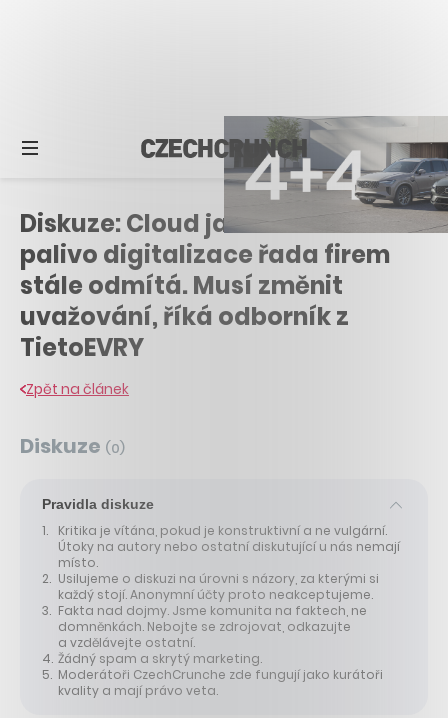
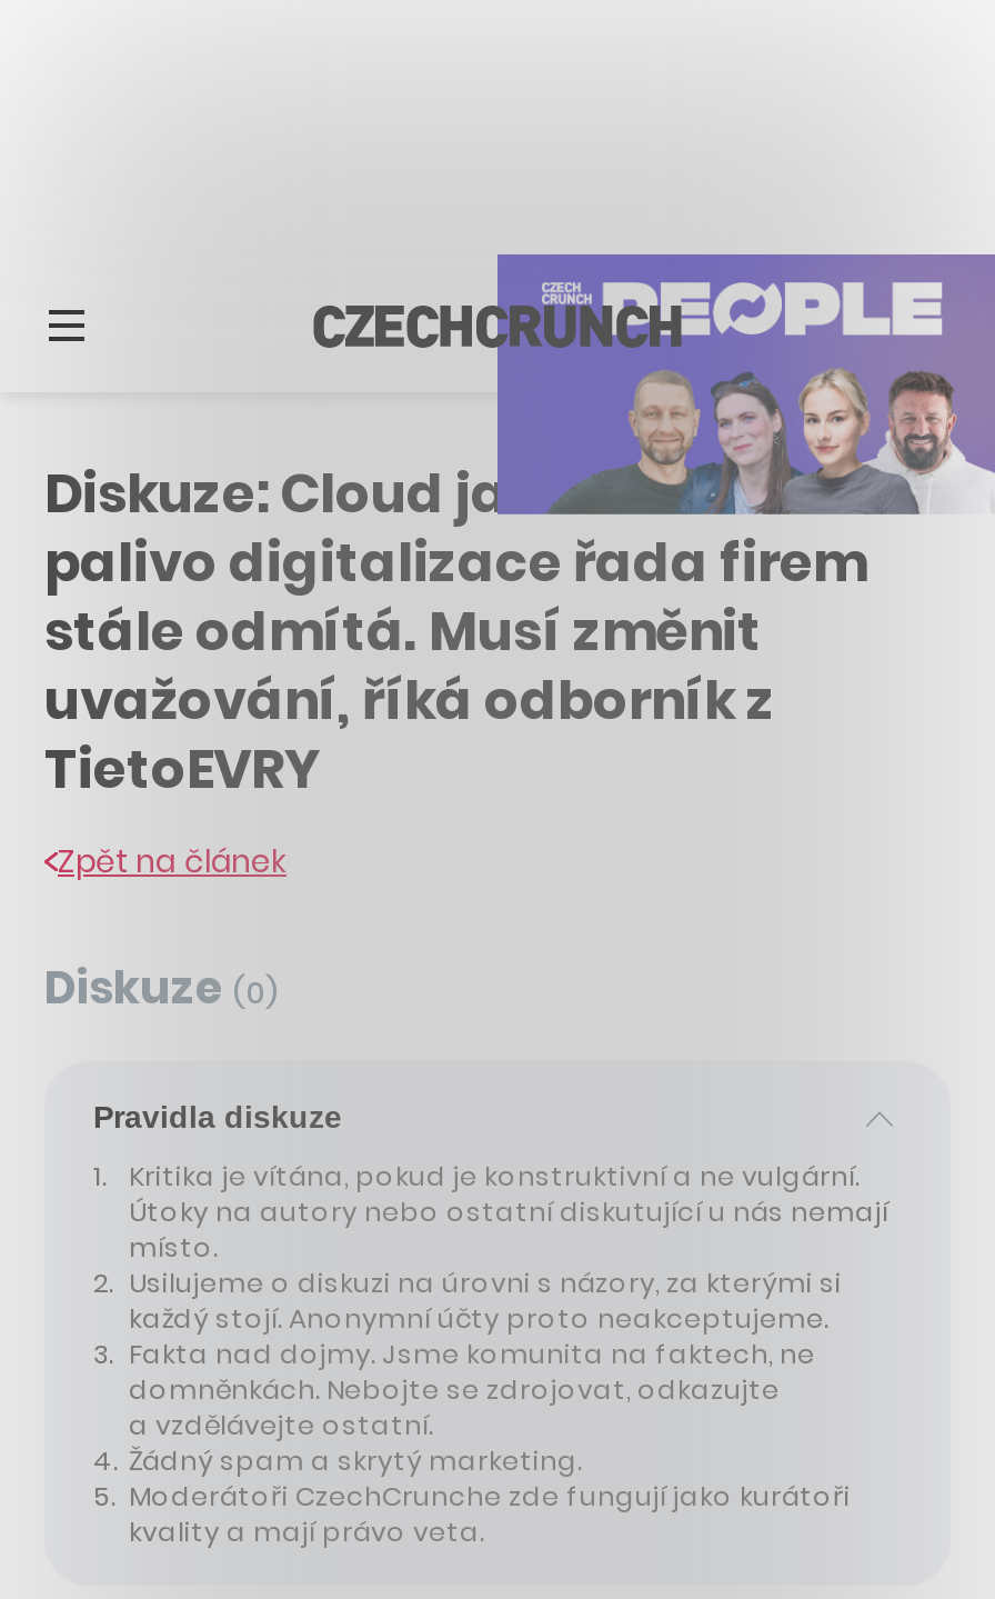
- [image]
+ [image]
